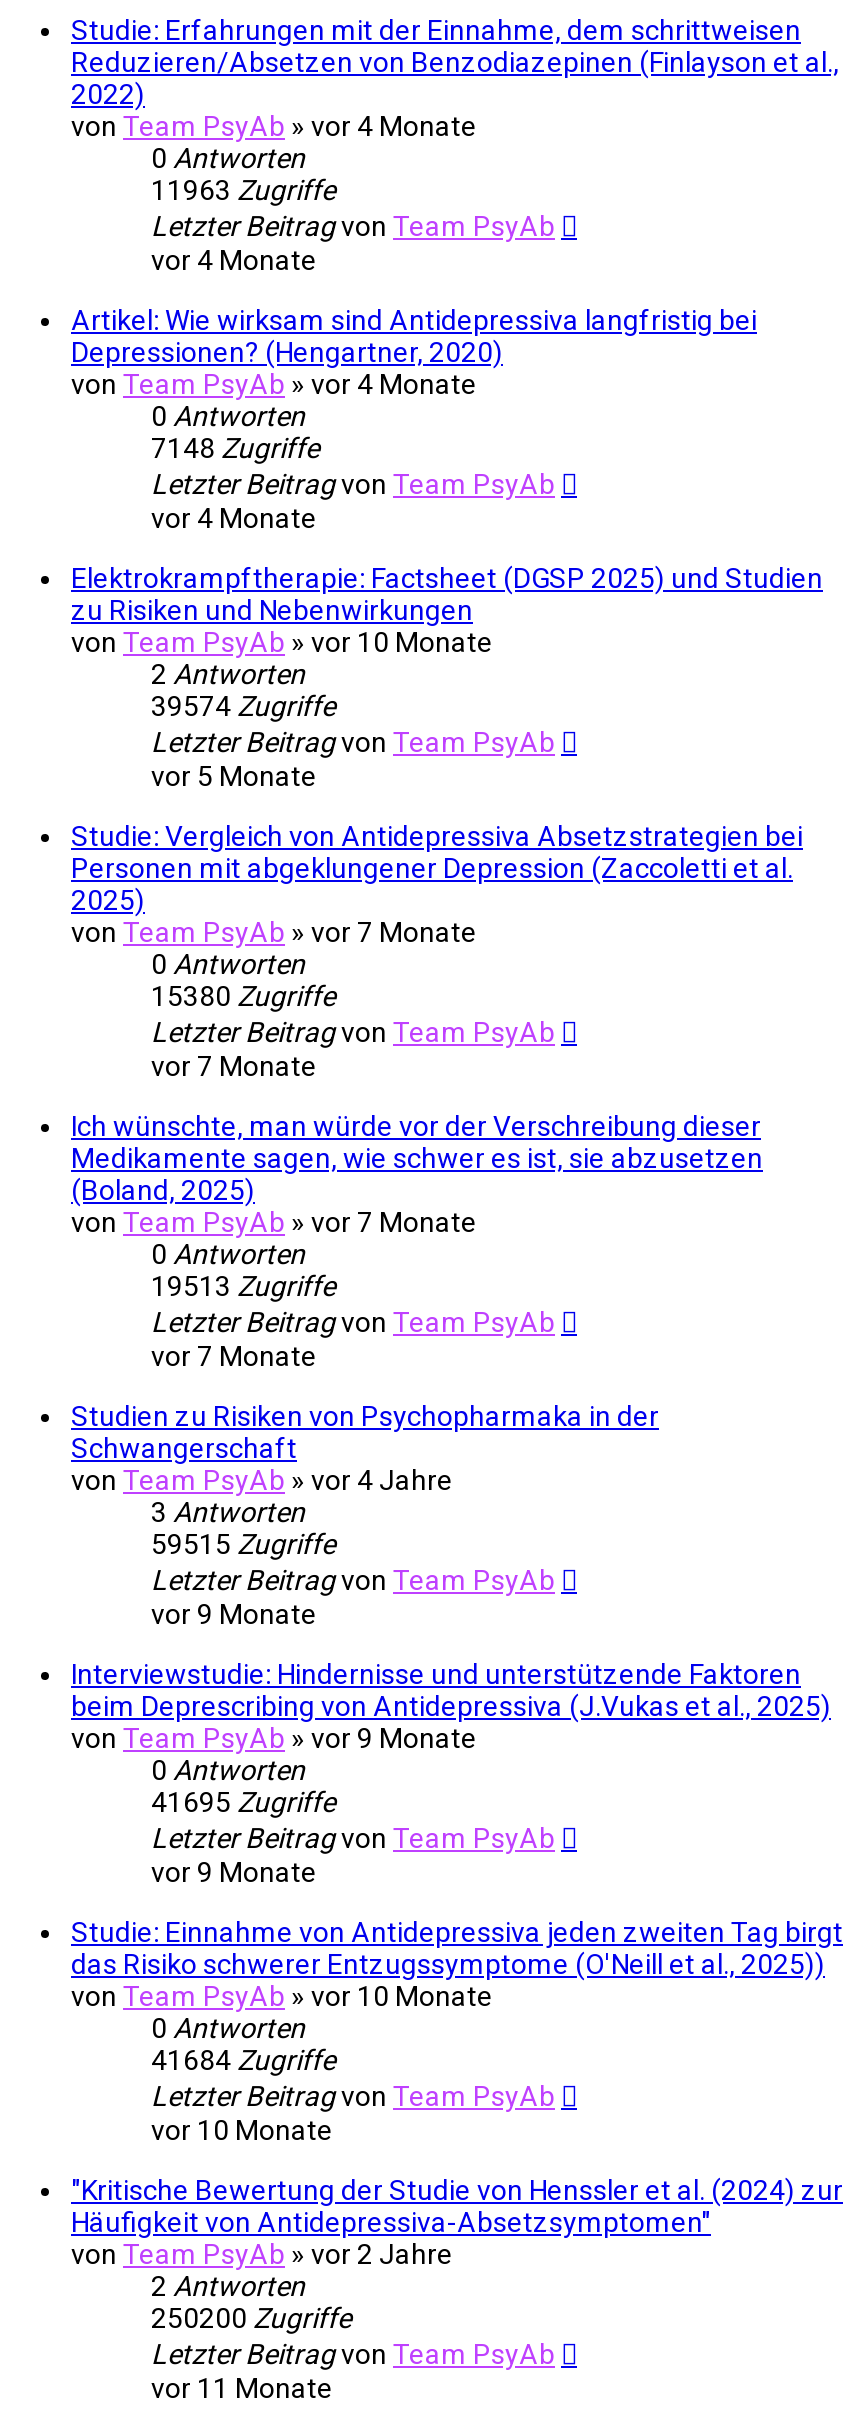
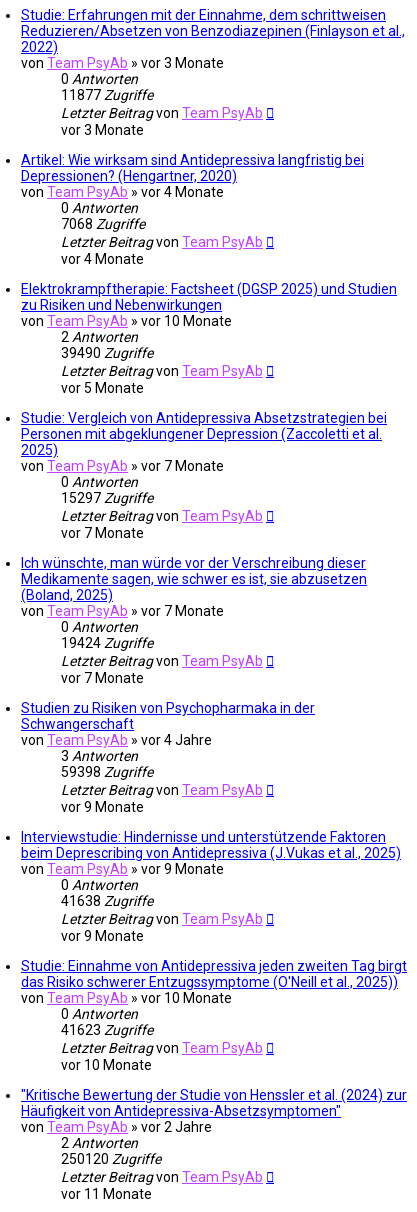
- von Team PsyAb » vor 4 Monate
+ von Team PsyAb » vor 3 Monate

- 11963 Zugriffe
+ 11877 Zugriffe

- vor 4 Monate
+ vor 3 Monate

- 7148 Zugriffe
+ 7068 Zugriffe

- 39574 Zugriffe
+ 39490 Zugriffe

- 15380 Zugriffe
+ 15297 Zugriffe

- 19513 Zugriffe
+ 19424 Zugriffe

- 59515 Zugriffe
+ 59398 Zugriffe

- 41695 Zugriffe
+ 41638 Zugriffe

- 41684 Zugriffe
+ 41623 Zugriffe

- 250200 Zugriffe
+ 250120 Zugriffe
